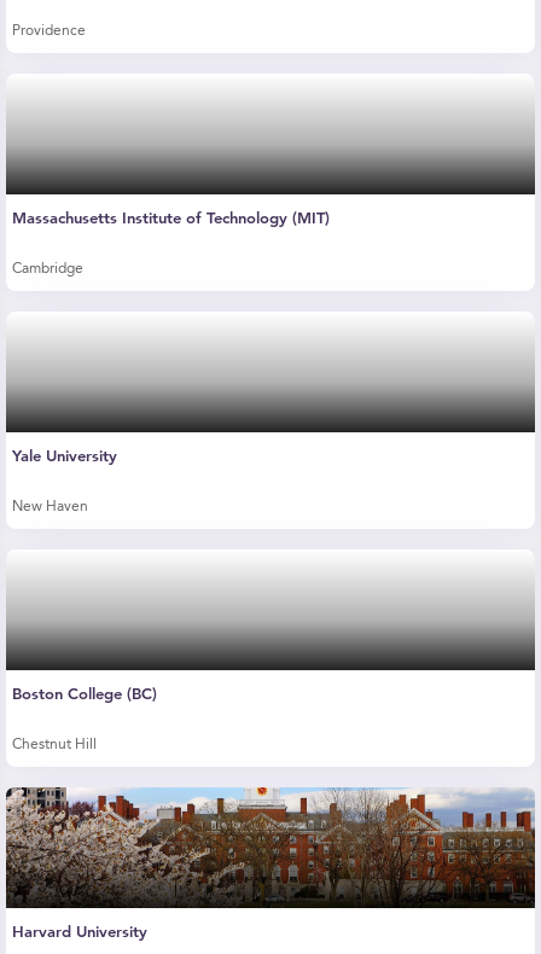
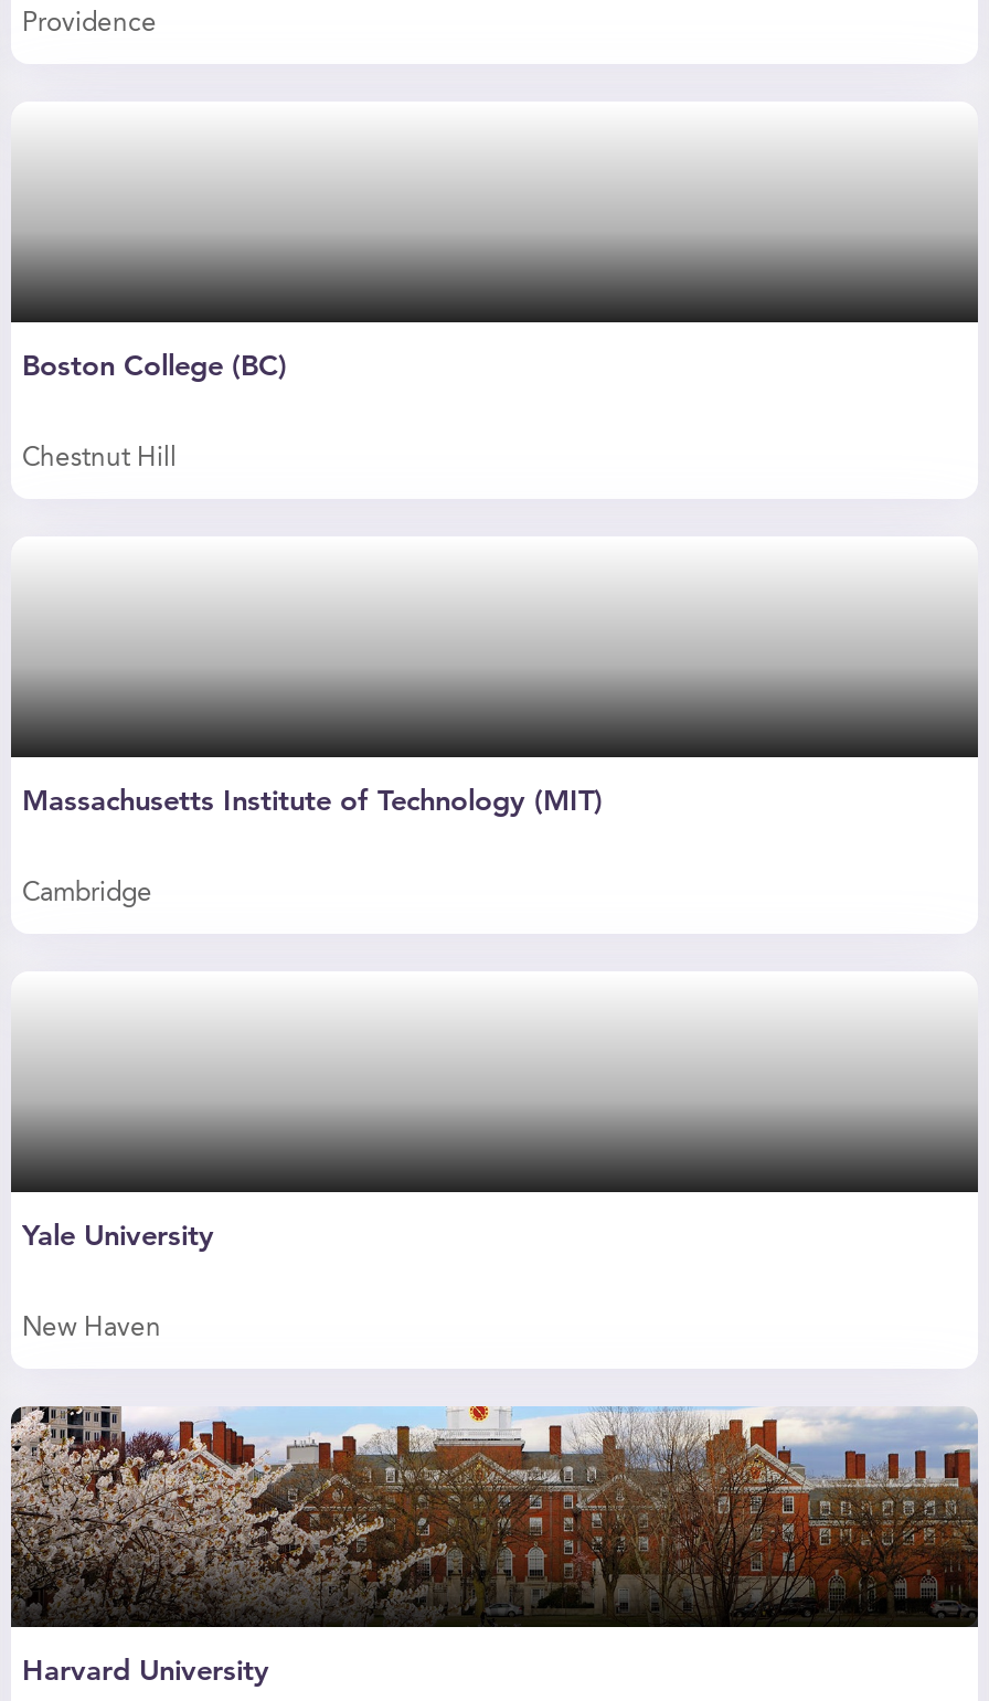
moved down: Massachusetts Institute of Technology (MIT) | Cambridge | Yale University | New Haven

moved up: Boston College (BC) | Chestnut Hill
